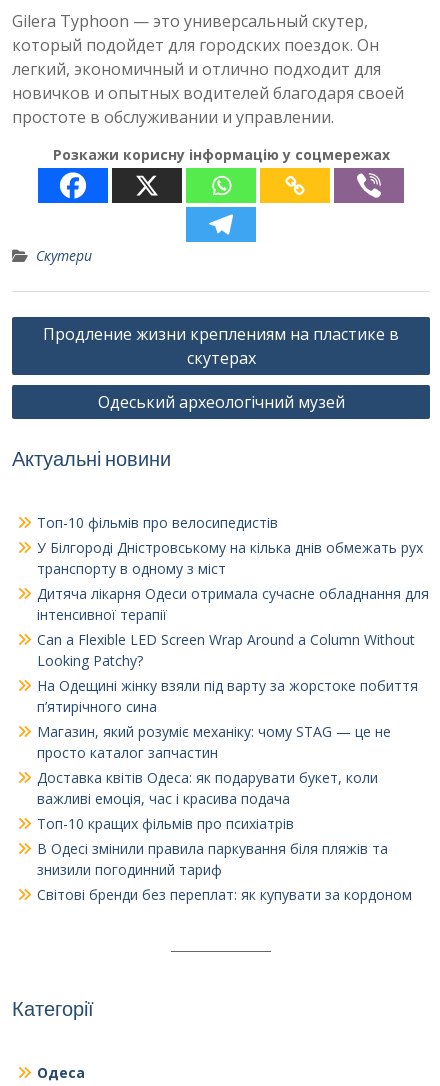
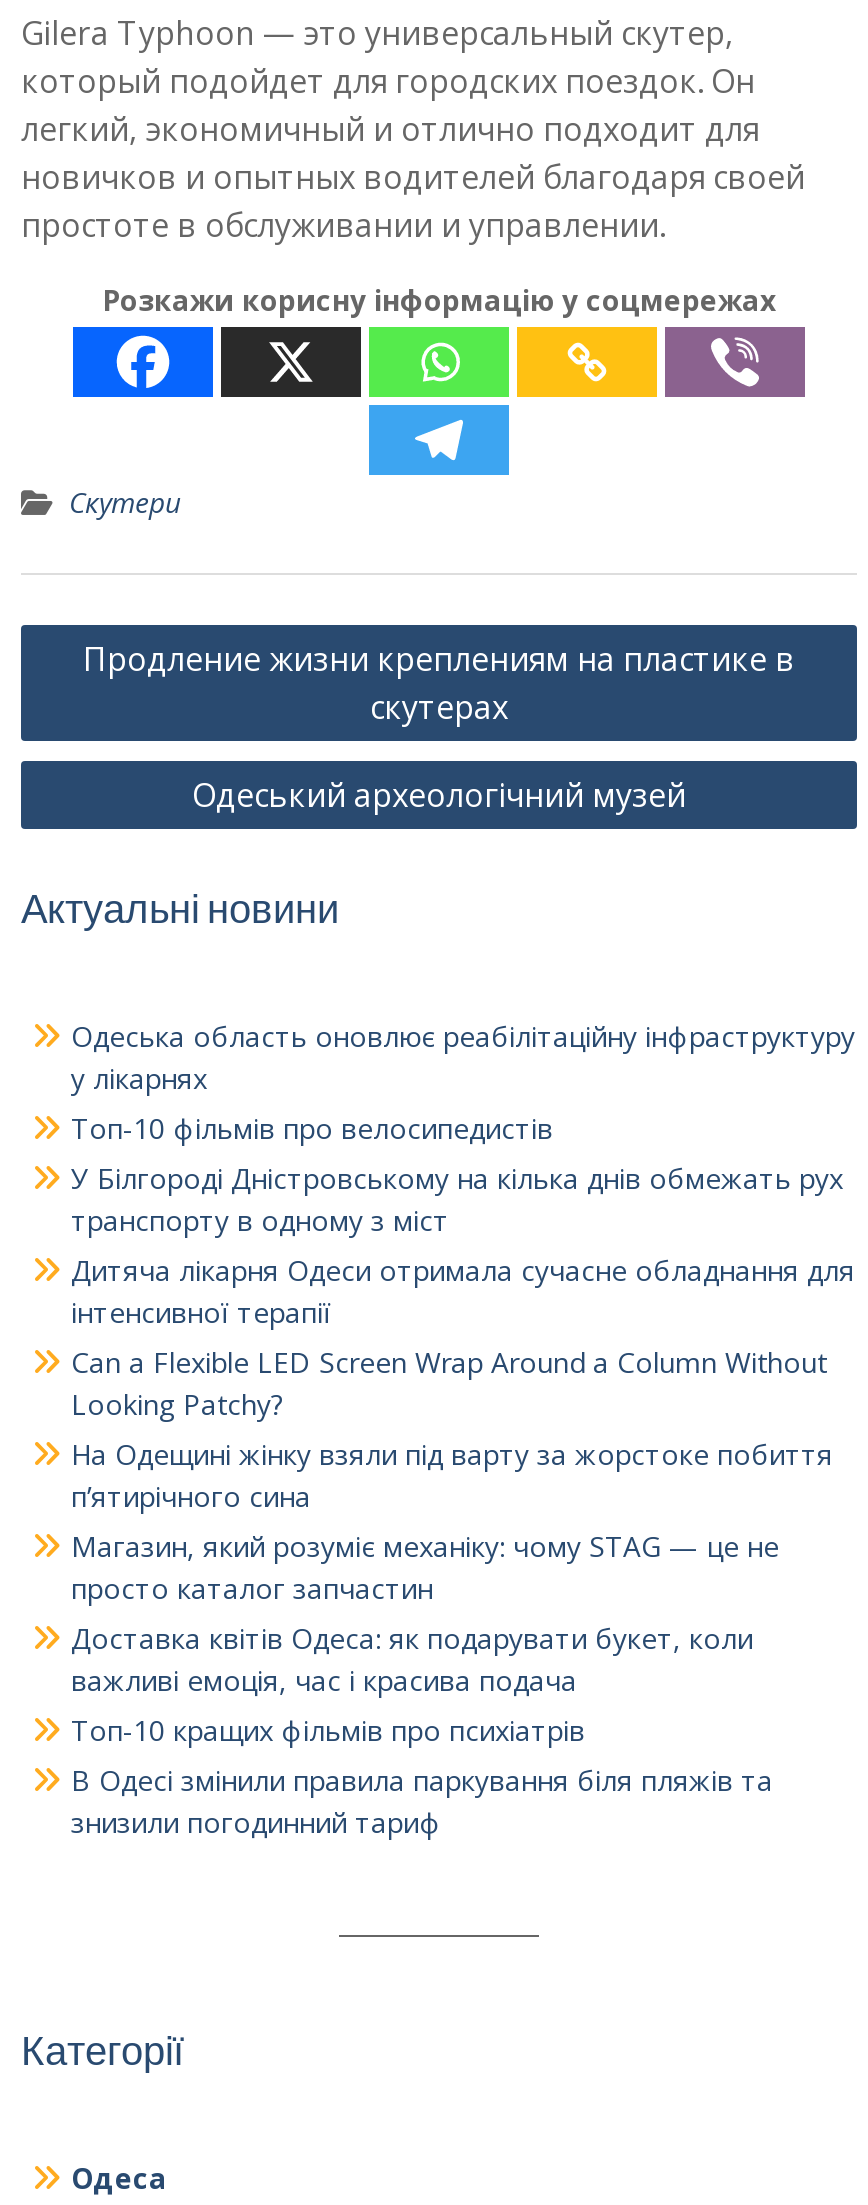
+ Одеська область оновлює реабілітаційну інфраструктуру
+ у лікарнях

moved down: Топ-10 фільмів про велосипедистів | У Білгороді Дністровському на кілька днів обмежать рух | транспорту в одному з міст | ... | В Одесі змінили правила паркування біля пляжів та | знизили погодинний тариф

- Світові бренди без переплат: як купувати за кордоном
